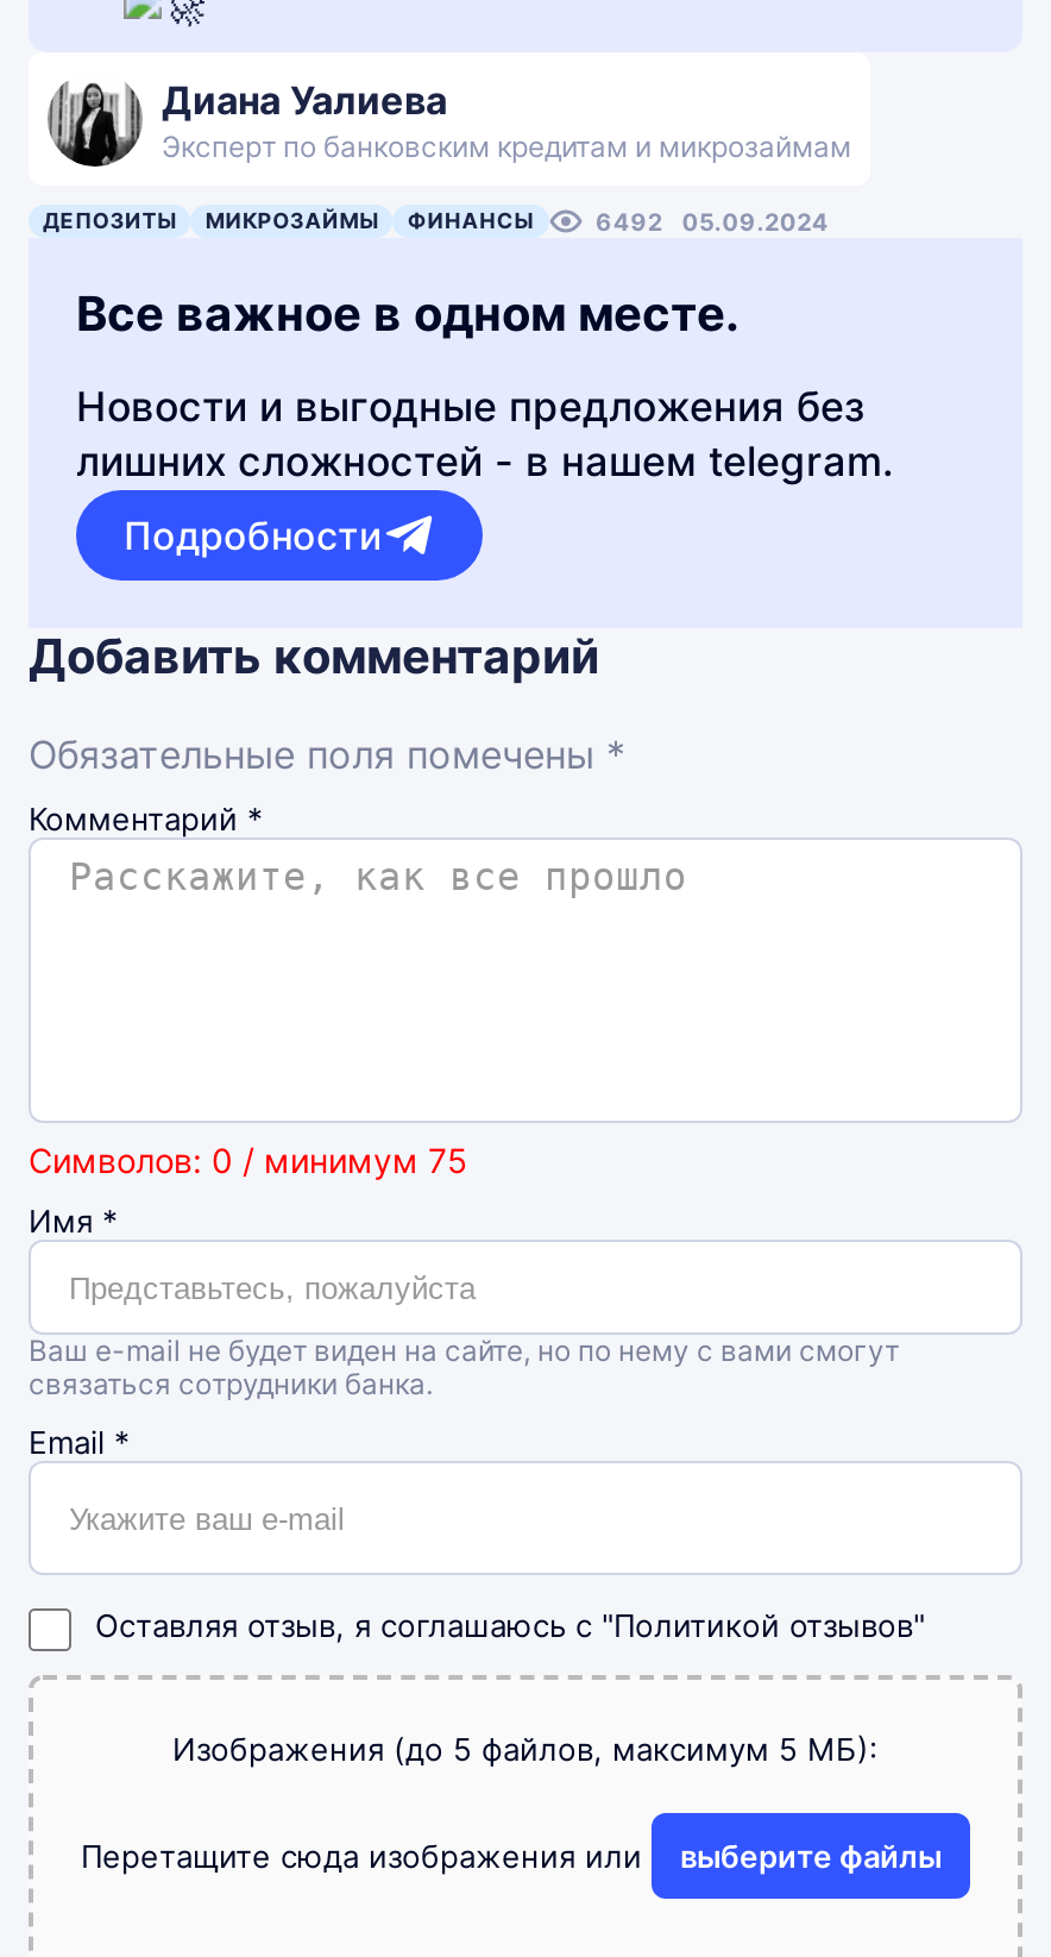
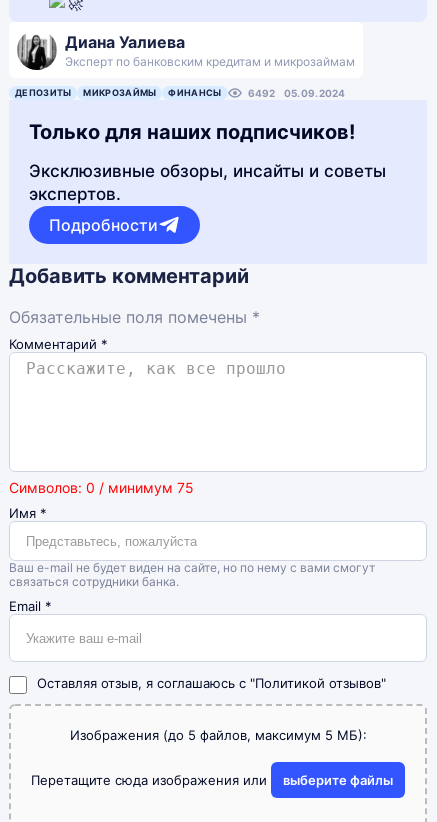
- Все важное в одном месте.
+ Только для наших подписчиков!

- Новости и выгодные предложения без
- лишних сложностей - в нашем telegram.
+ Эксклюзивные обзоры, инсайты и советы
+ экспертов.
